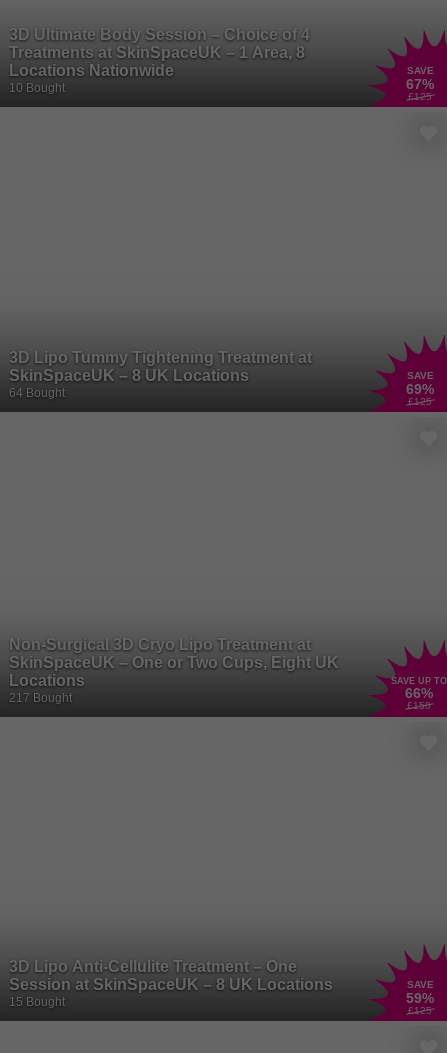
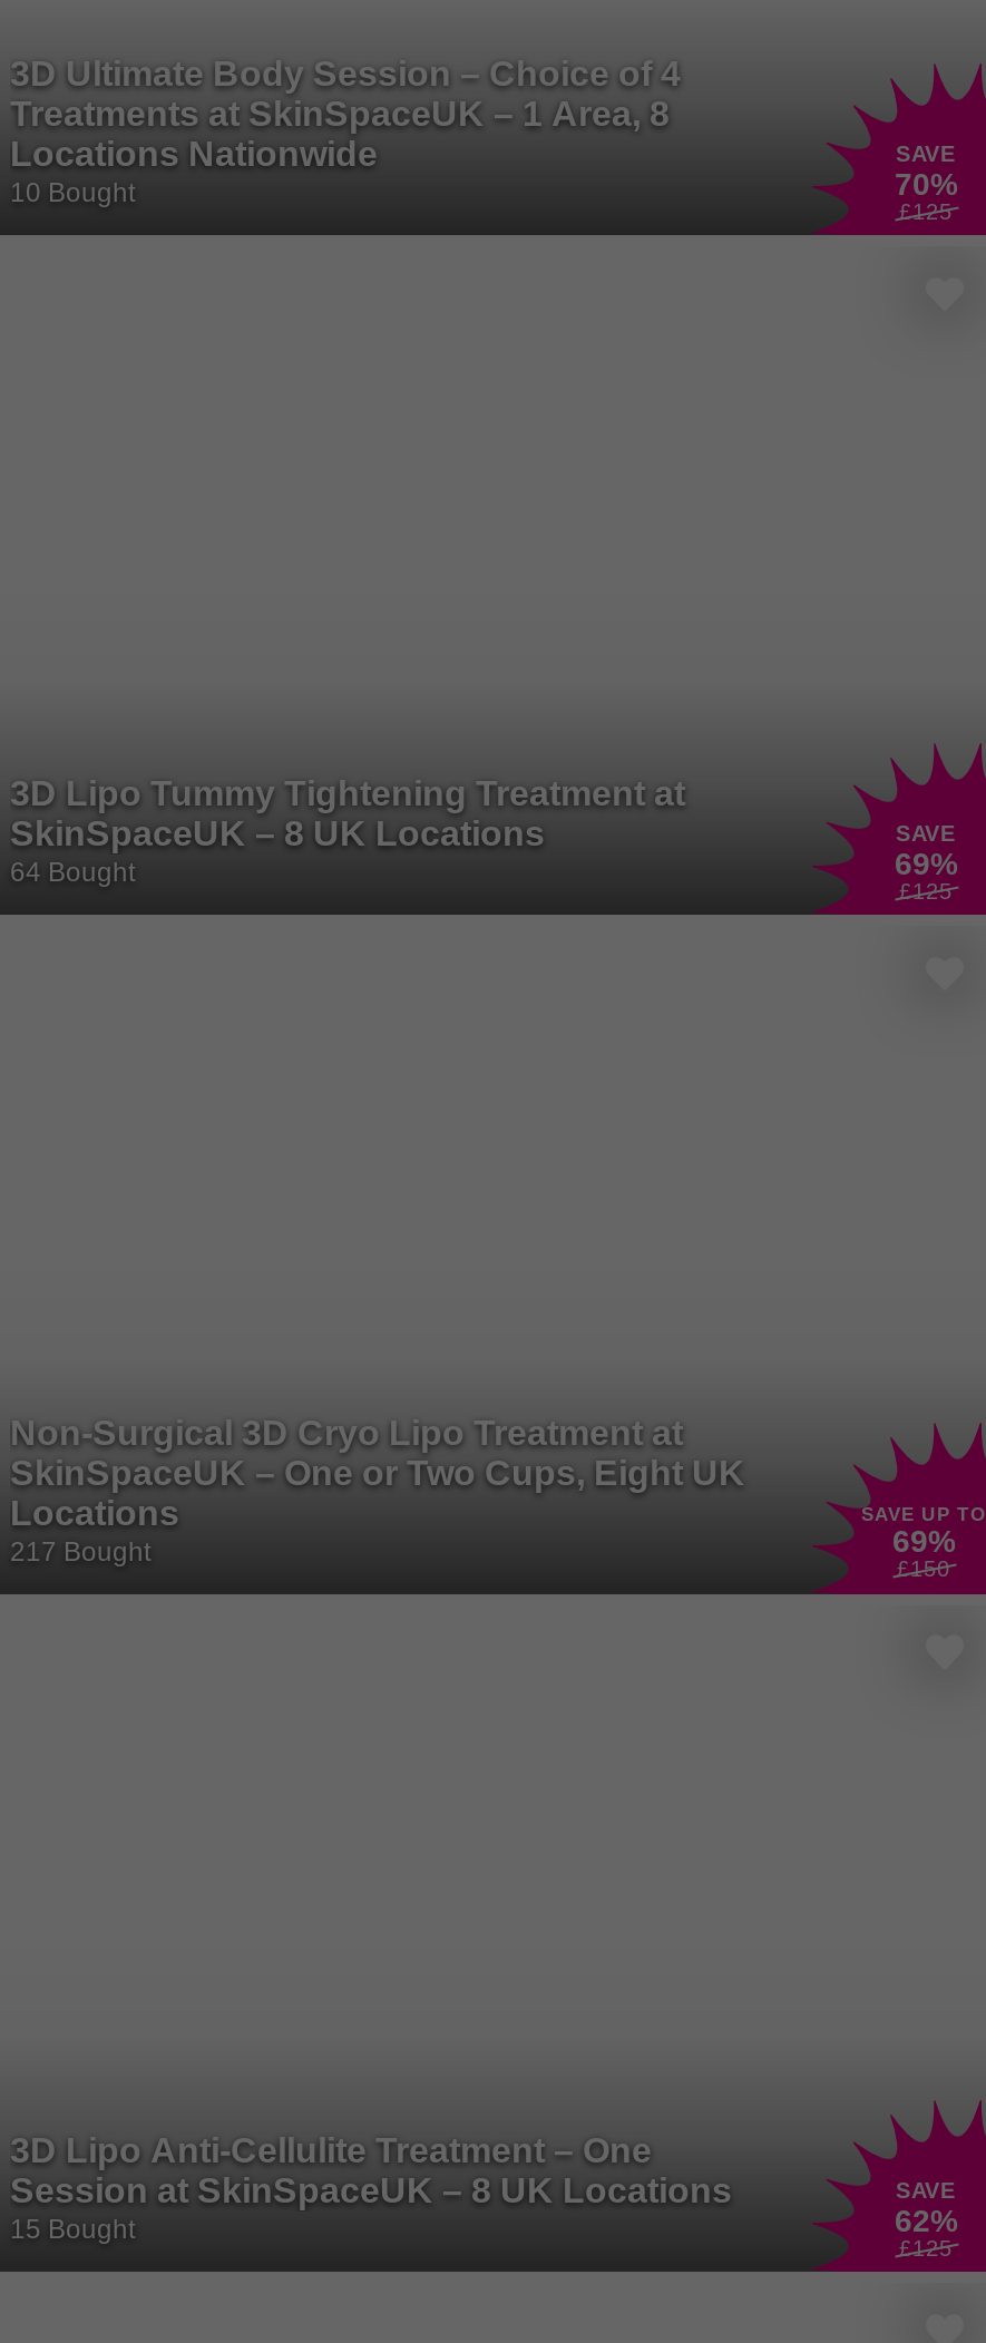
- 67%
+ 70%

- 66%
+ 69%

- 59%
+ 62%
